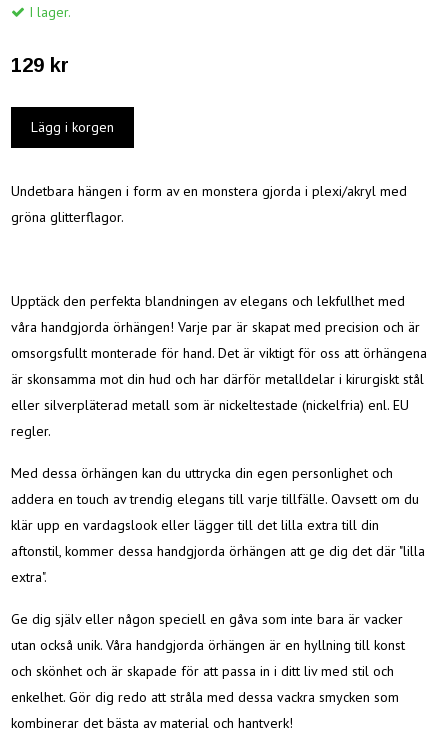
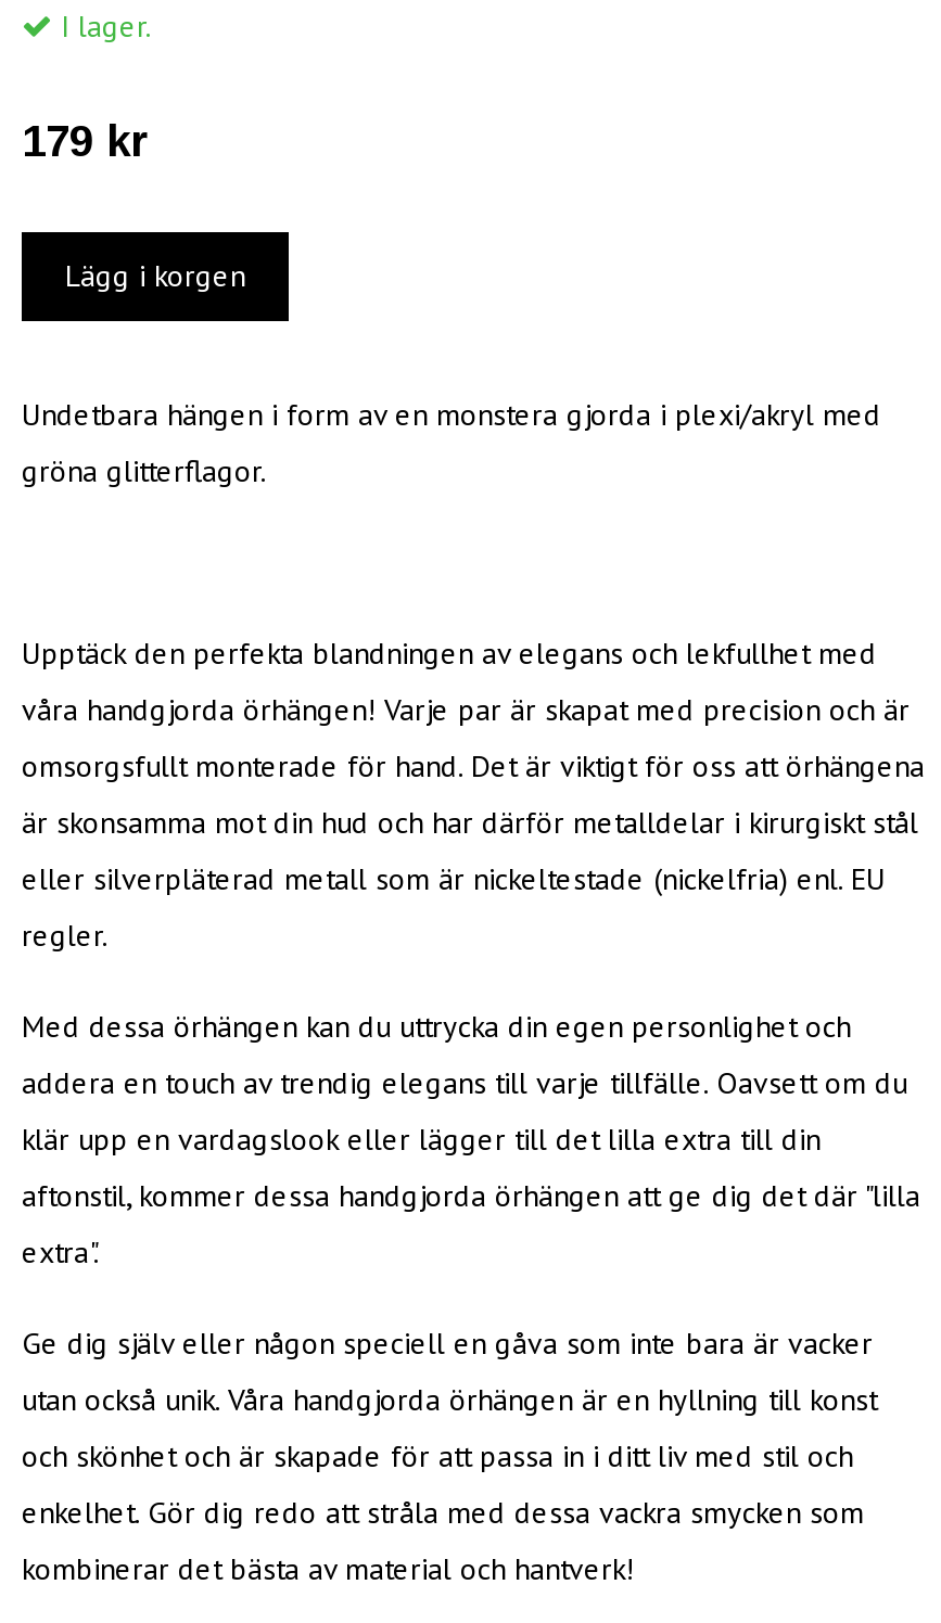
- 129 kr
+ 179 kr
